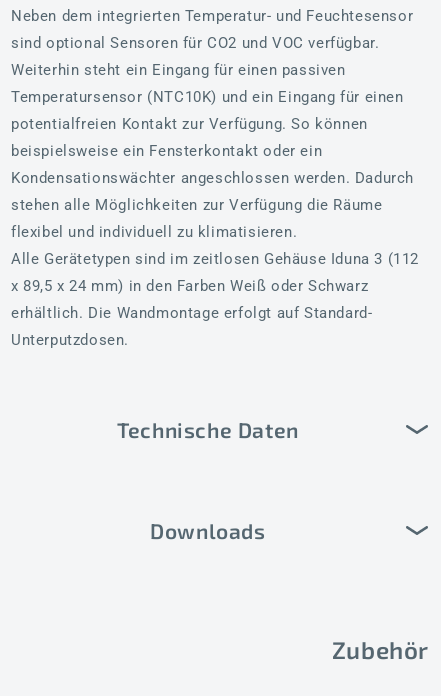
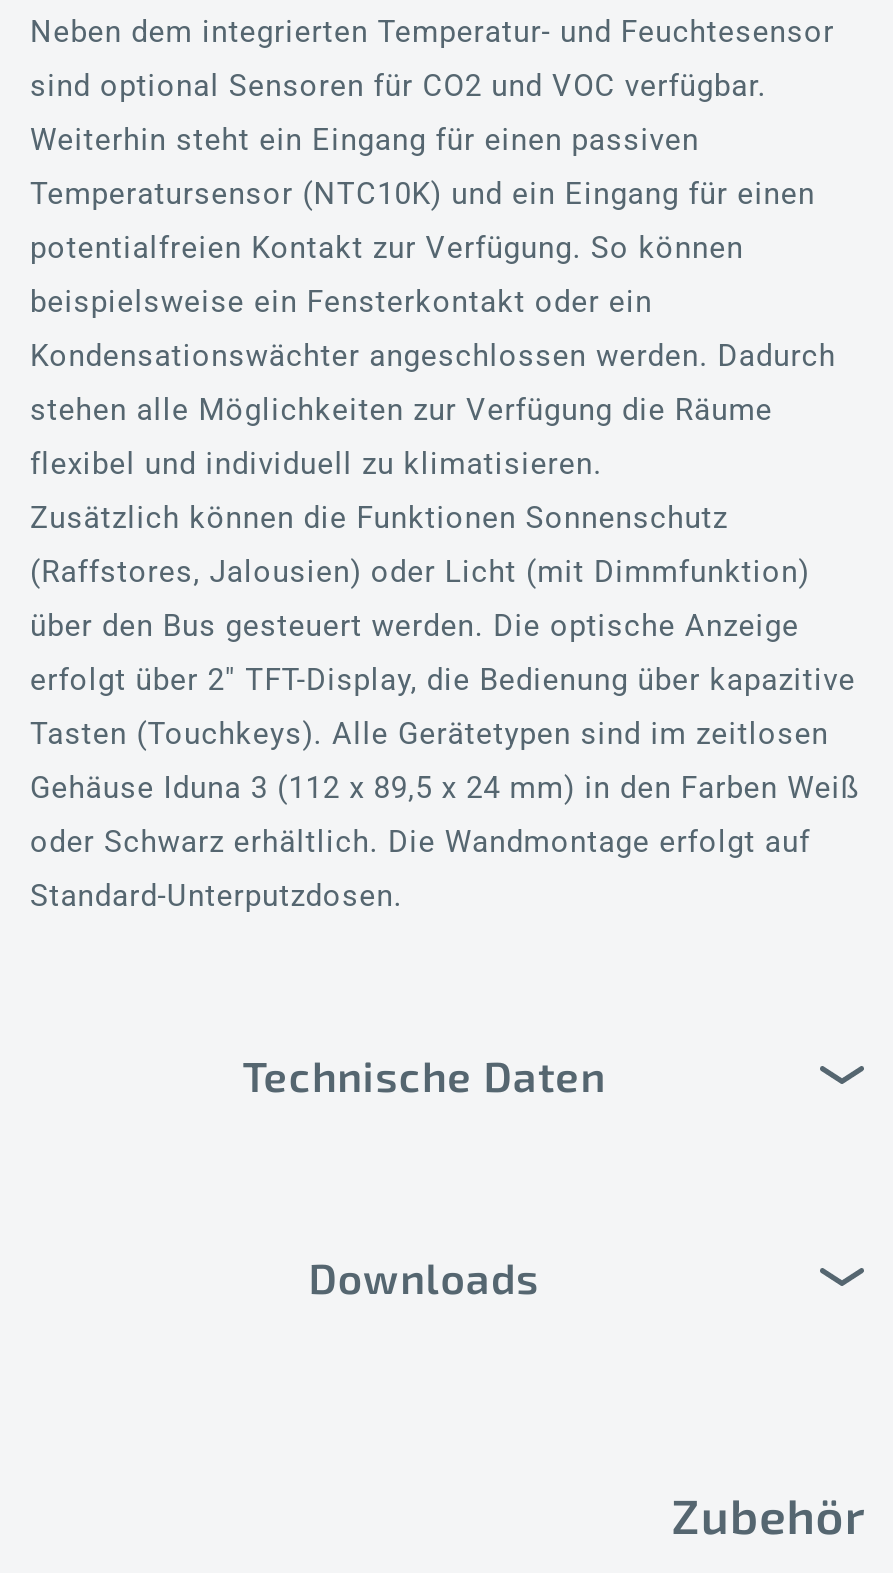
- Alle Gerätetypen sind im zeitlosen Gehäuse Iduna 3 (112
- x 89,5 x 24 mm) in den Farben Weiß oder Schwarz
- erhältlich. Die Wandmontage erfolgt auf Standard-
- Unterputzdosen.
+ Zusätzlich können die Funktionen Sonnenschutz
+ (Raffstores, Jalousien) oder Licht (mit Dimmfunktion)
+ über den Bus gesteuert werden. Die optische Anzeige
+ erfolgt über 2" TFT-Display, die Bedienung über kapazitive
+ Tasten (Touchkeys). Alle Gerätetypen sind im zeitlosen
+ Gehäuse Iduna 3 (112 x 89,5 x 24 mm) in den Farben Weiß
+ oder Schwarz erhältlich. Die Wandmontage erfolgt auf
+ Standard-Unterputzdosen.
